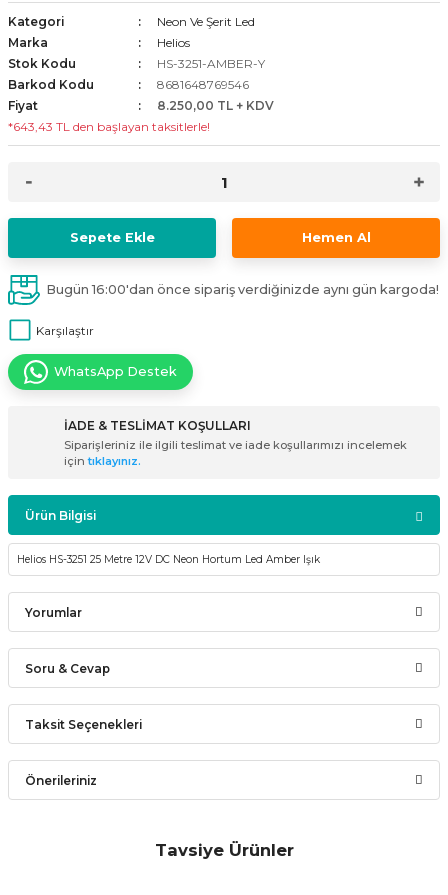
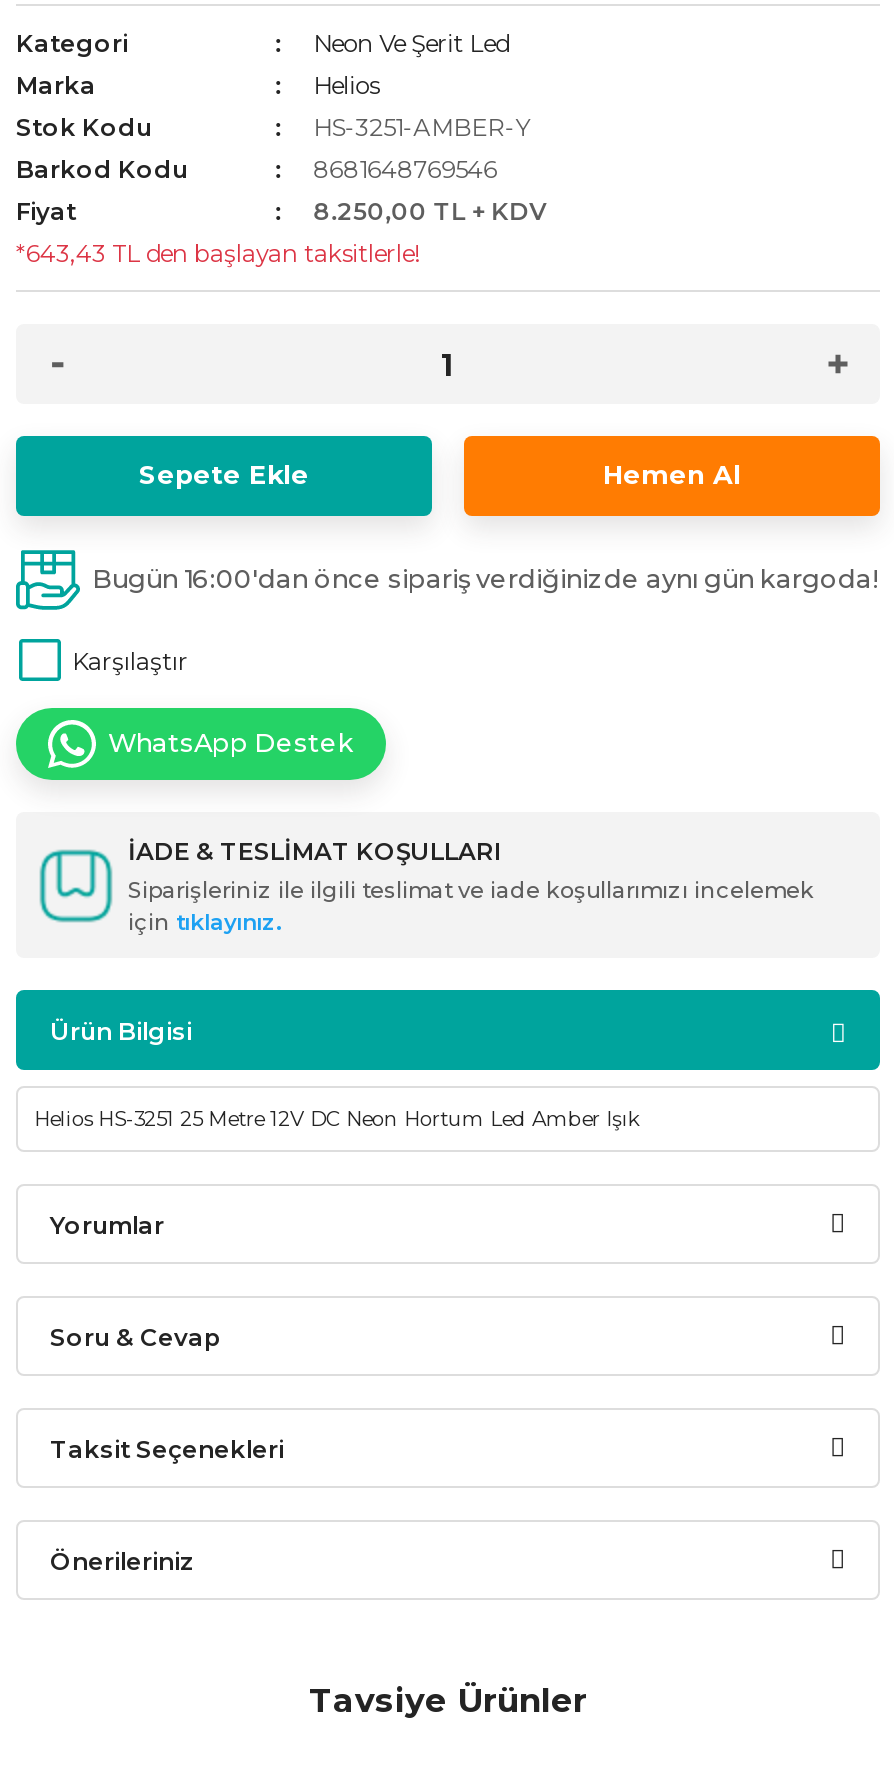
+ [image]
